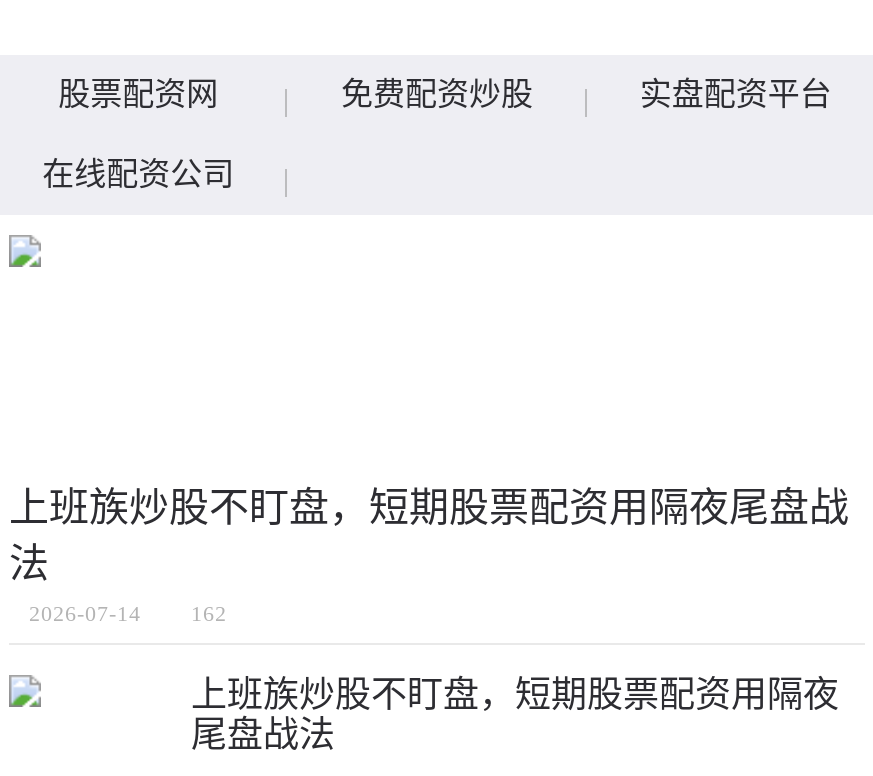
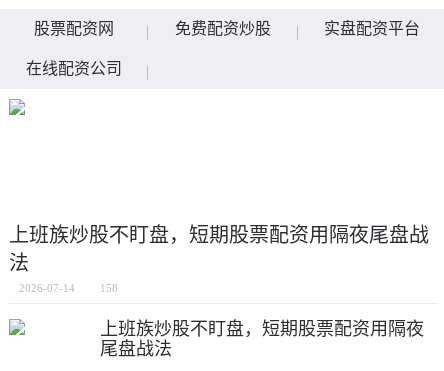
- 162
+ 158
